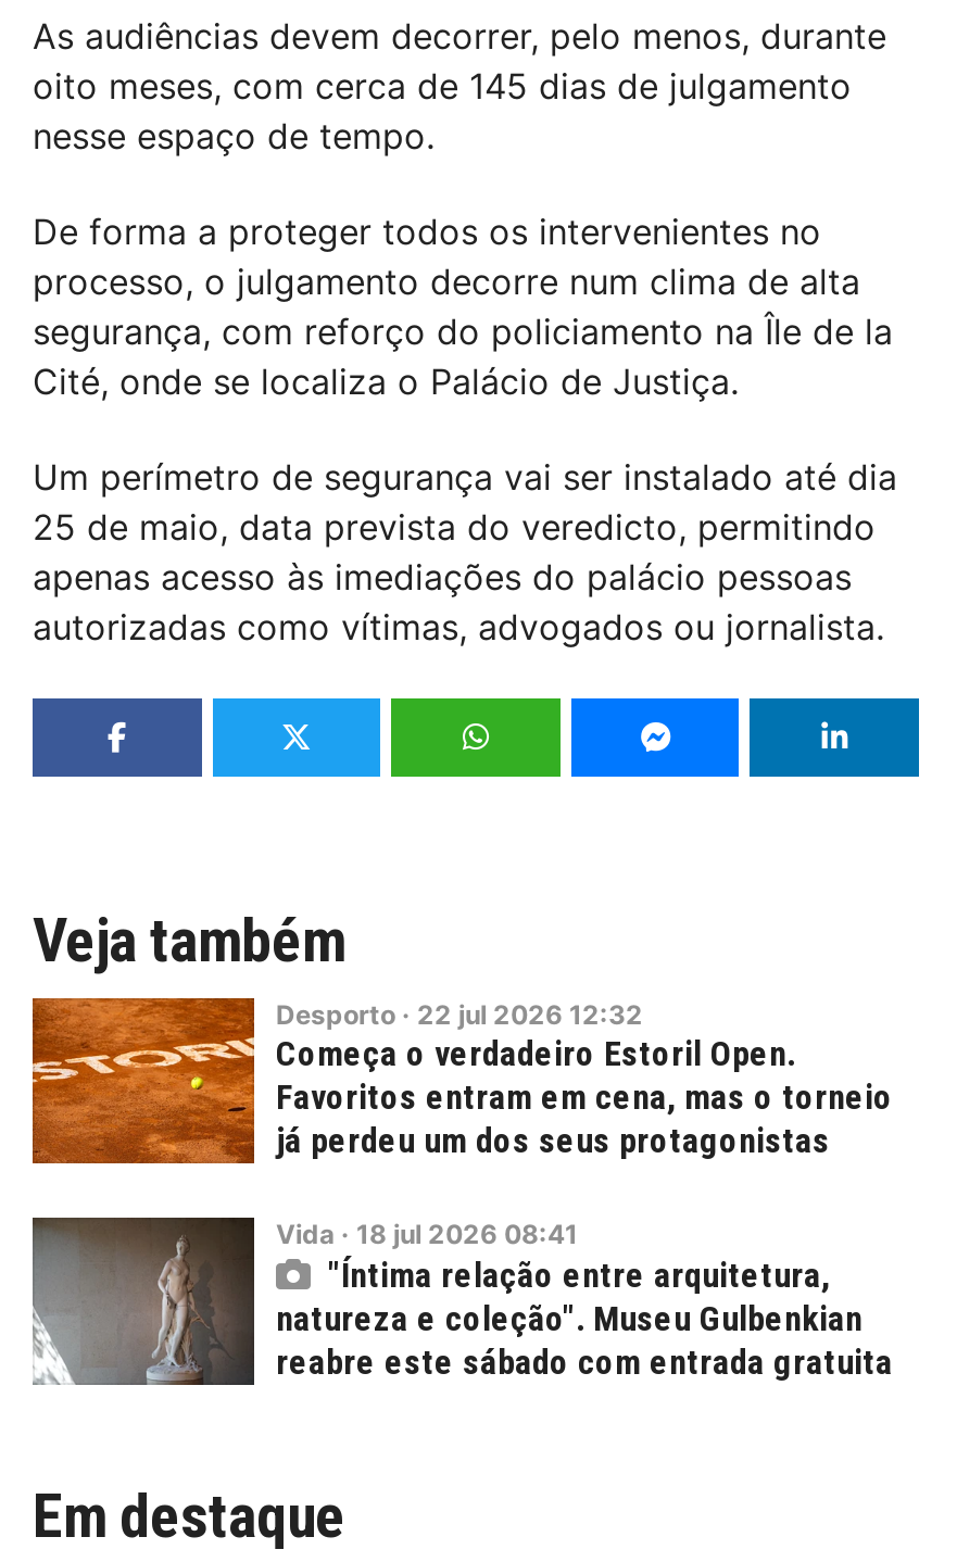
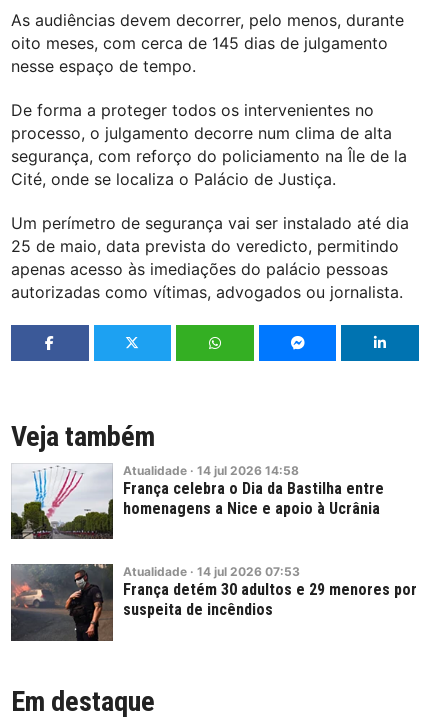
- [image]
- Desporto · 22 jul 2026 12:32
- Começa o verdadeiro Estoril Open.
- Favoritos entram em cena, mas o torneio
- já perdeu um dos seus protagonistas
+ [image]
+ Atualidade · 14 jul 2026 14:58
+ França celebra o Dia da Bastilha entre
+ homenagens a Nice e apoio à Ucrânia

- [image]
- Vida · 18 jul 2026 08:41
- "Íntima relação entre arquitetura,
- natureza e coleção". Museu Gulbenkian
- reabre este sábado com entrada gratuita
+ [image]
+ Atualidade · 14 jul 2026 07:53
+ França detém 30 adultos e 29 menores por
+ suspeita de incêndios
